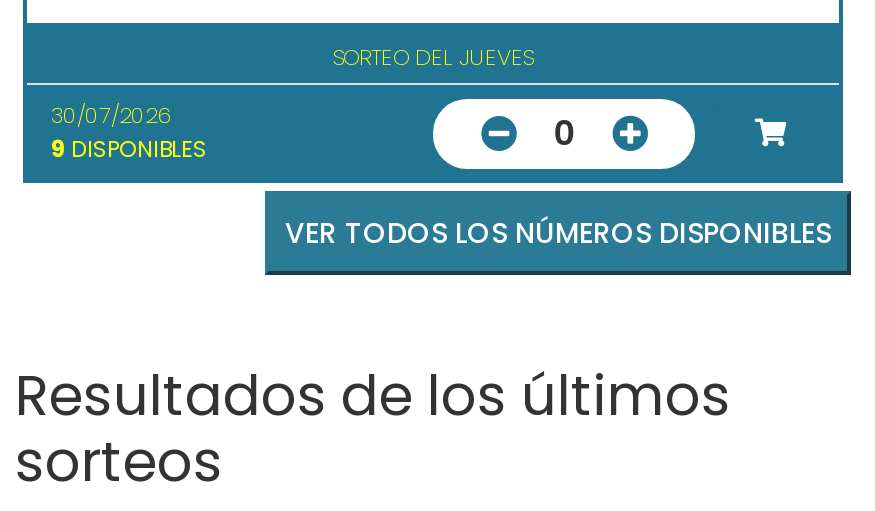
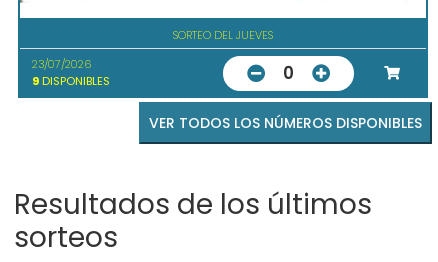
- 30/07/2026
+ 23/07/2026
